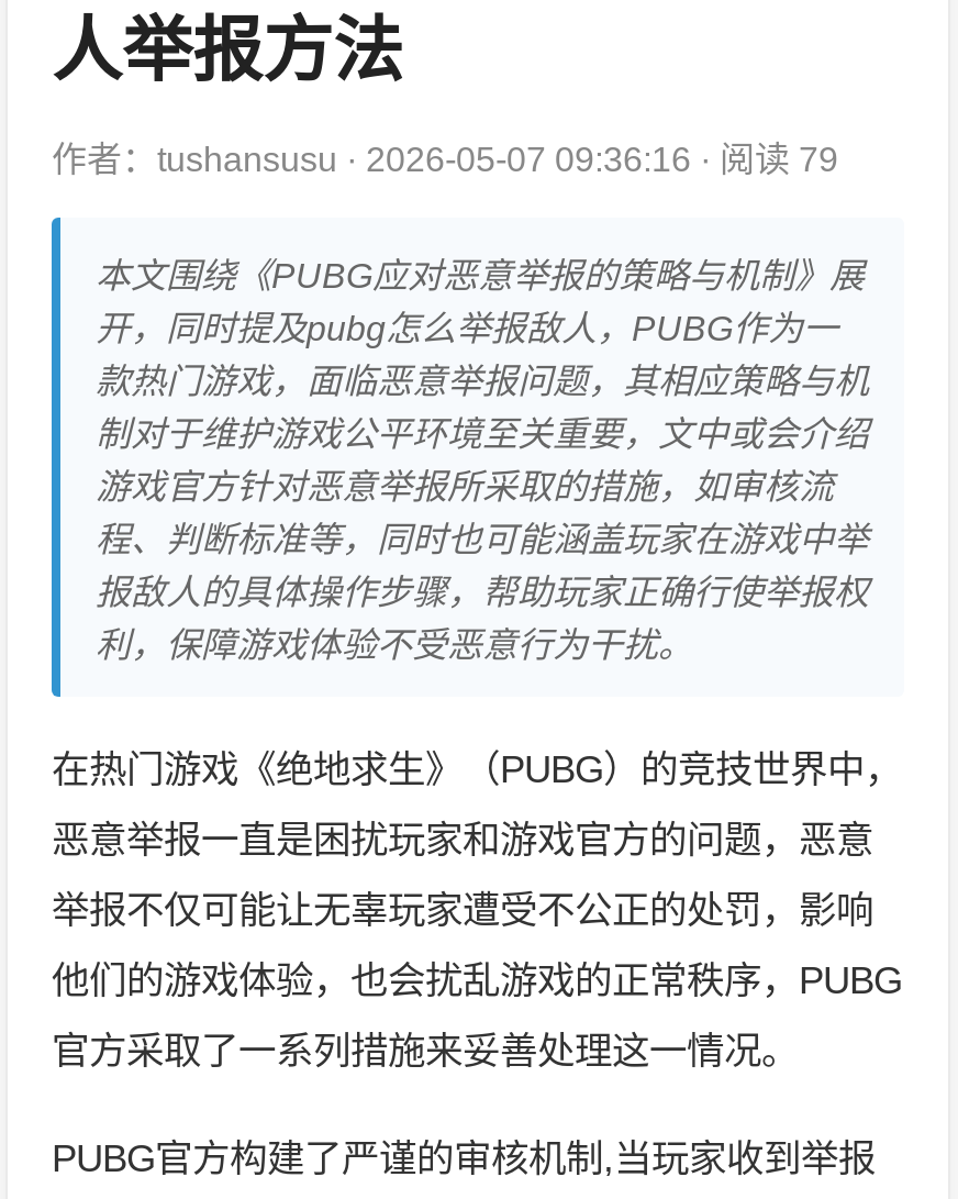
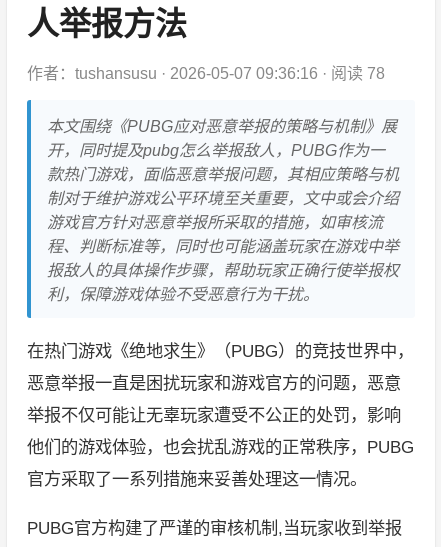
- 作者：tushansusu · 2026-05-07 09:36:16 ·阅读 79
+ 作者：tushansusu · 2026-05-07 09:36:16 ·阅读 78
